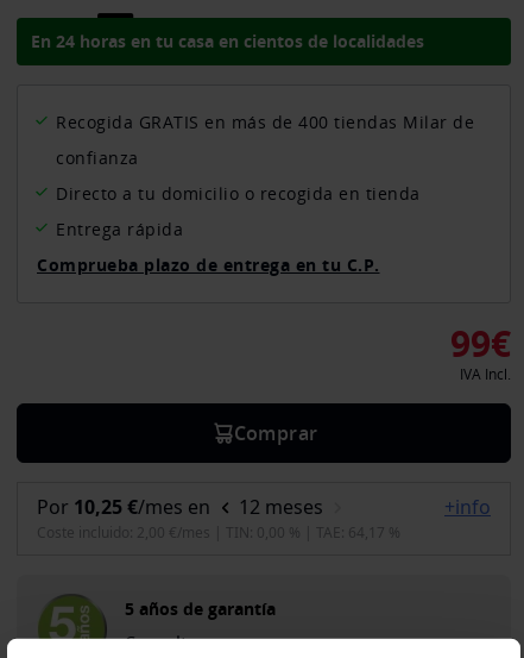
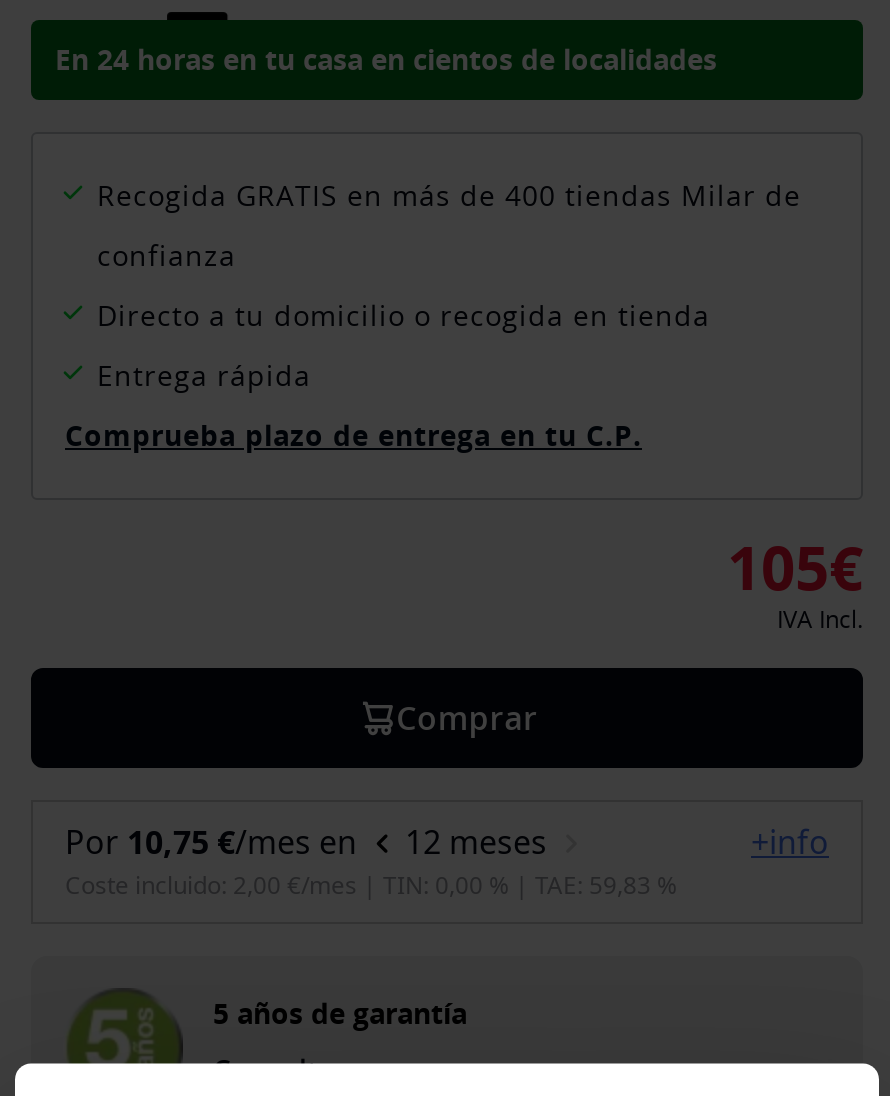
- 99€
+ 105€
